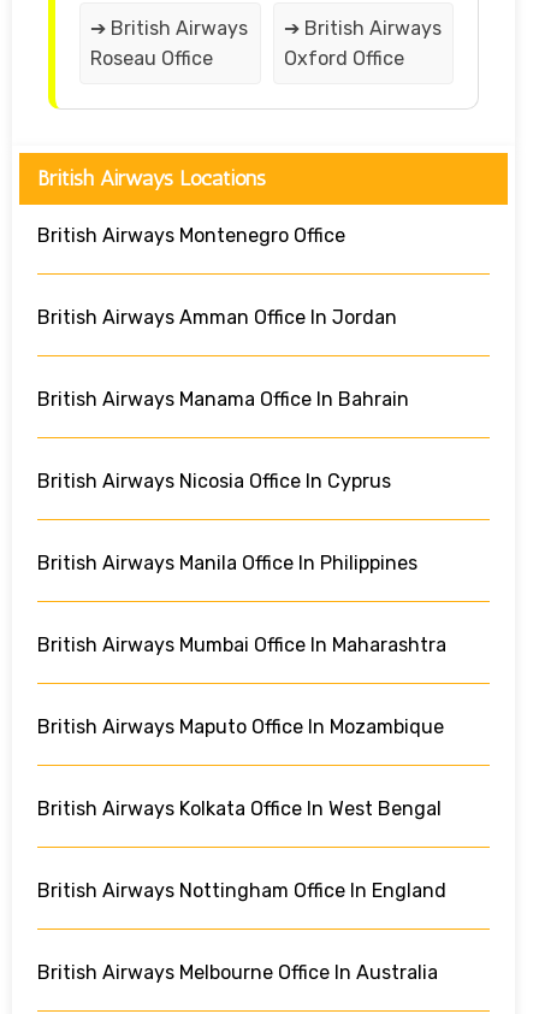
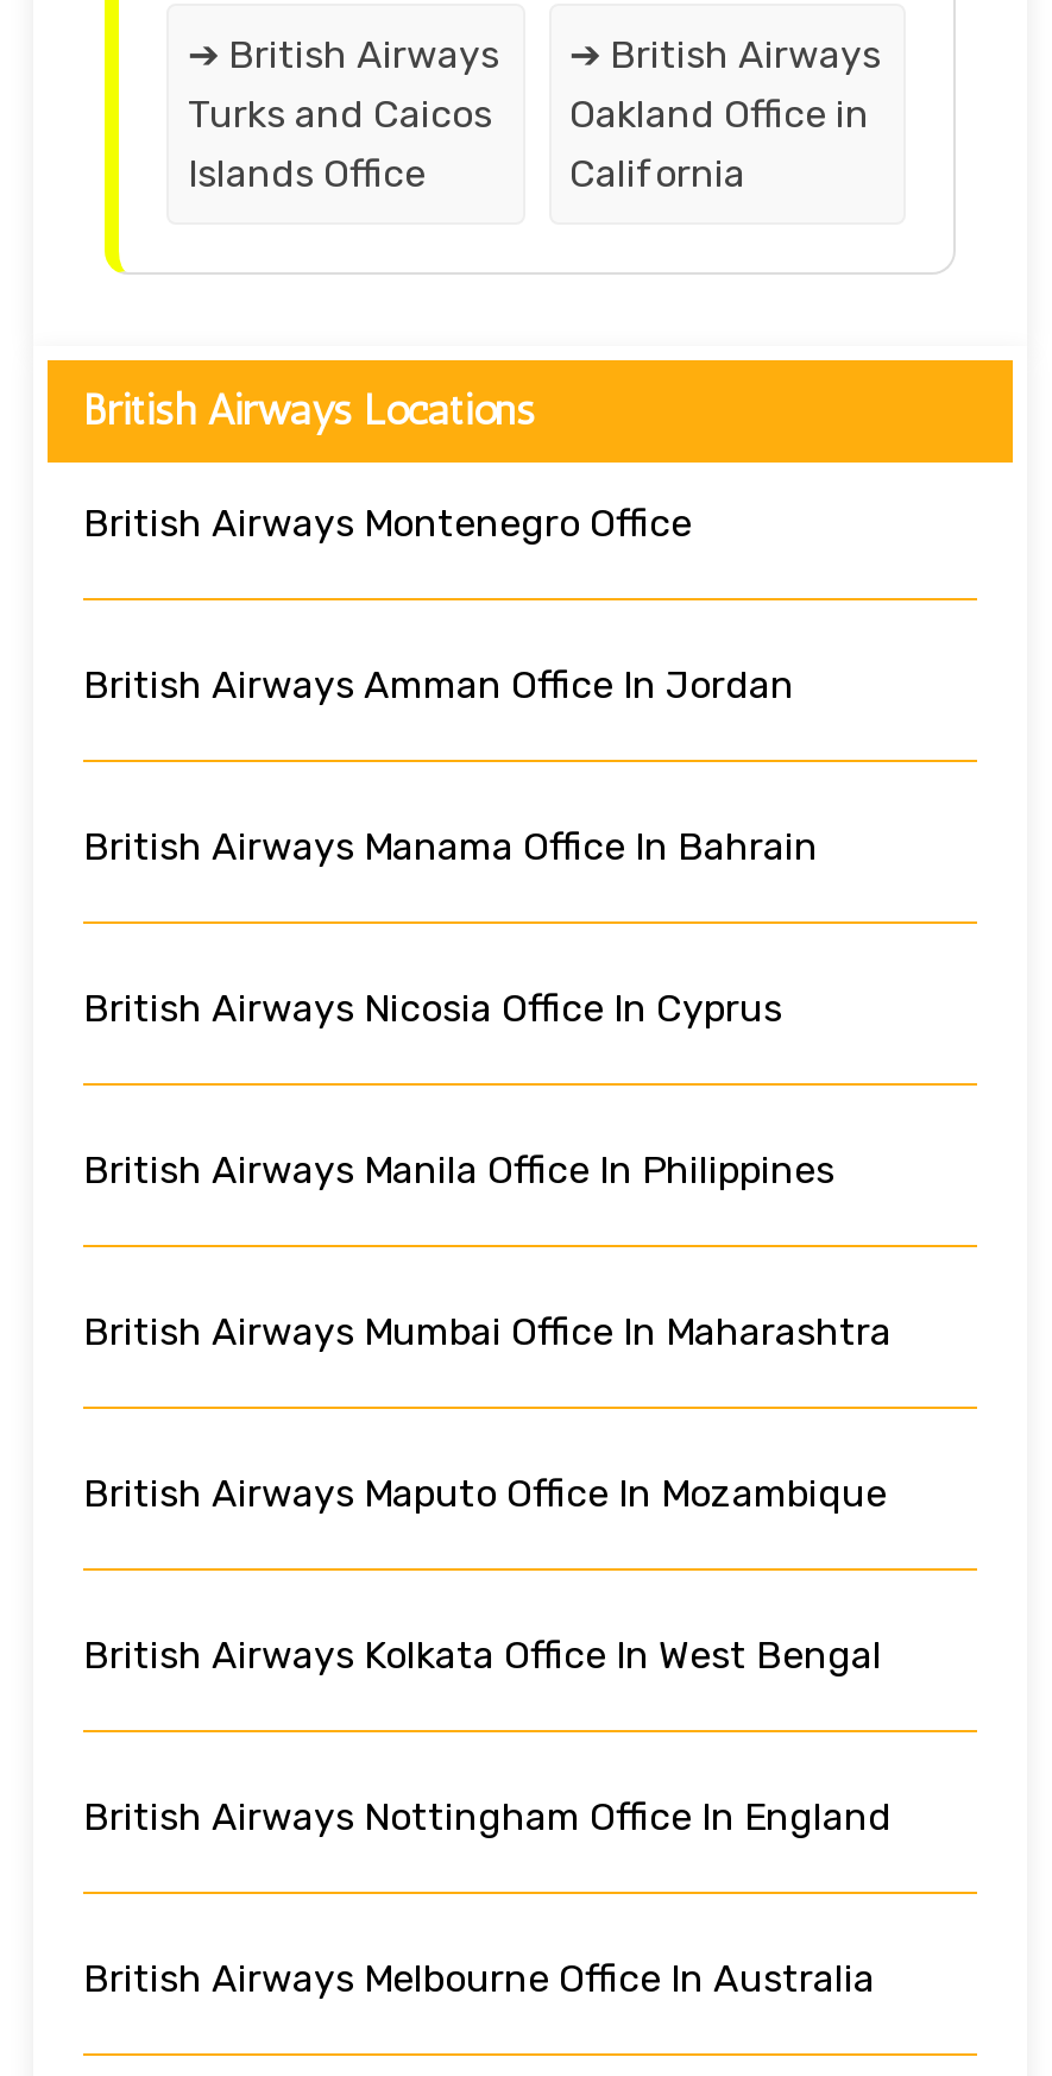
- Roseau Office
+ Turks and Caicos
+ Islands Office

- Oxford Office
+ Oakland Office in
+ California
